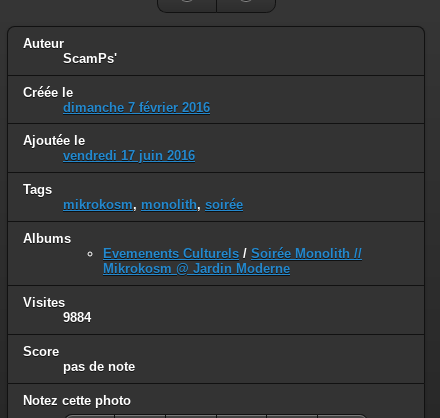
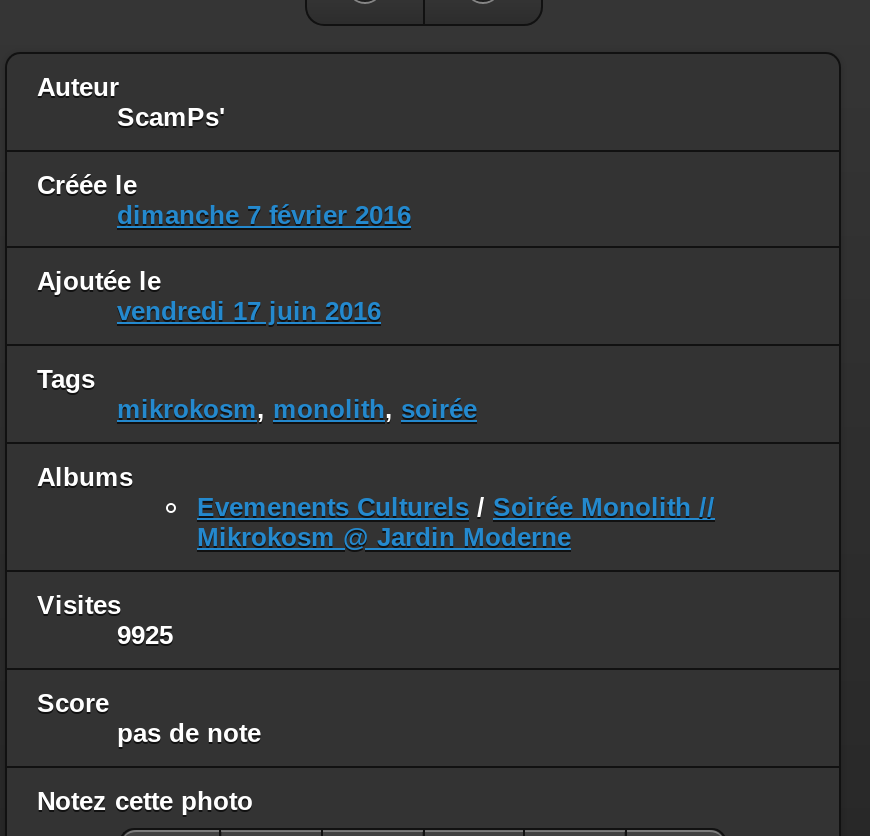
- 9884
+ 9925
